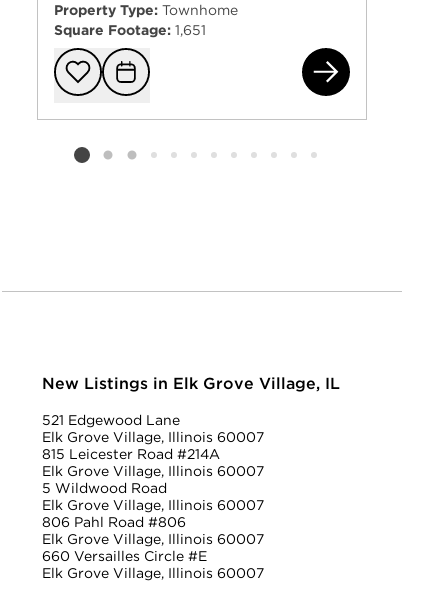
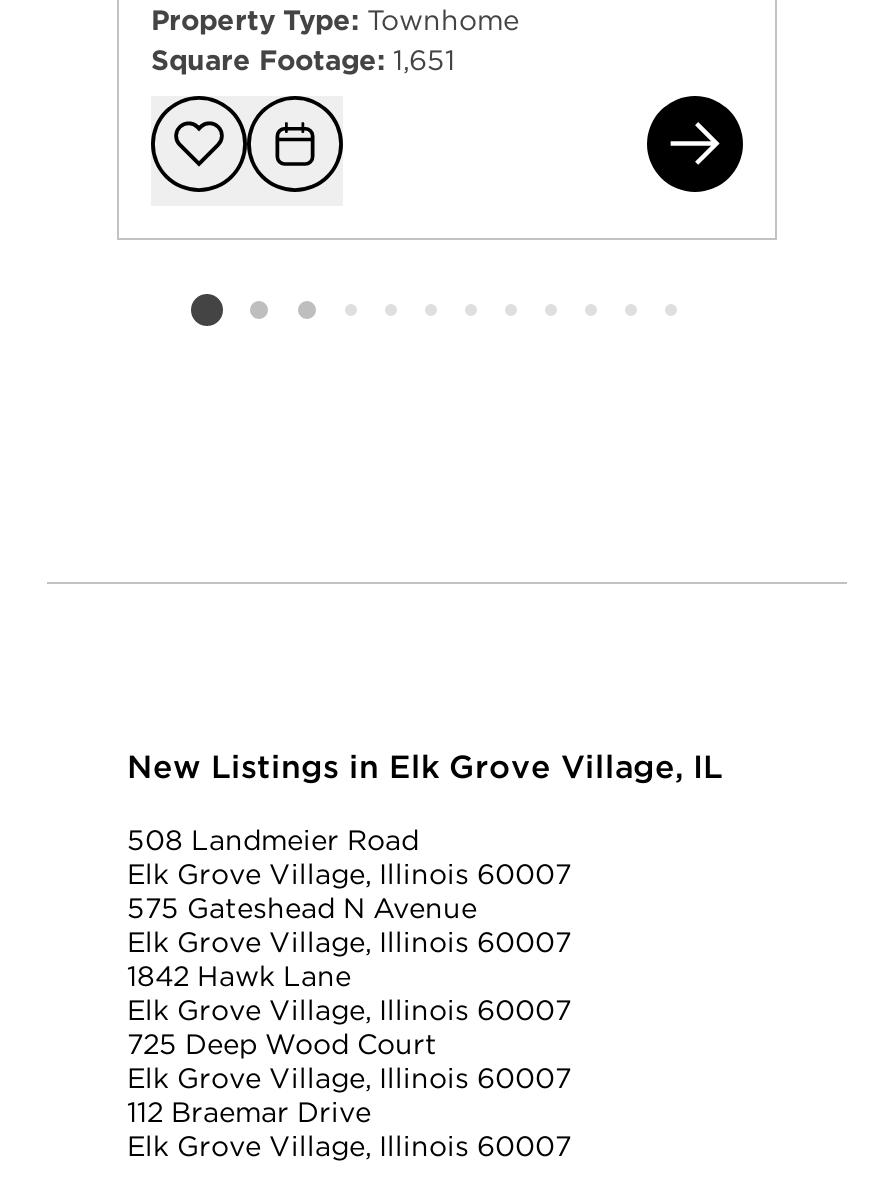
- 521 Edgewood Lane
+ 508 Landmeier Road

- 815 Leicester Road #214A
+ 575 Gateshead N Avenue

- 5 Wildwood Road
+ 1842 Hawk Lane

- 806 Pahl Road #806
+ 725 Deep Wood Court

- 660 Versailles Circle #E
+ 112 Braemar Drive
